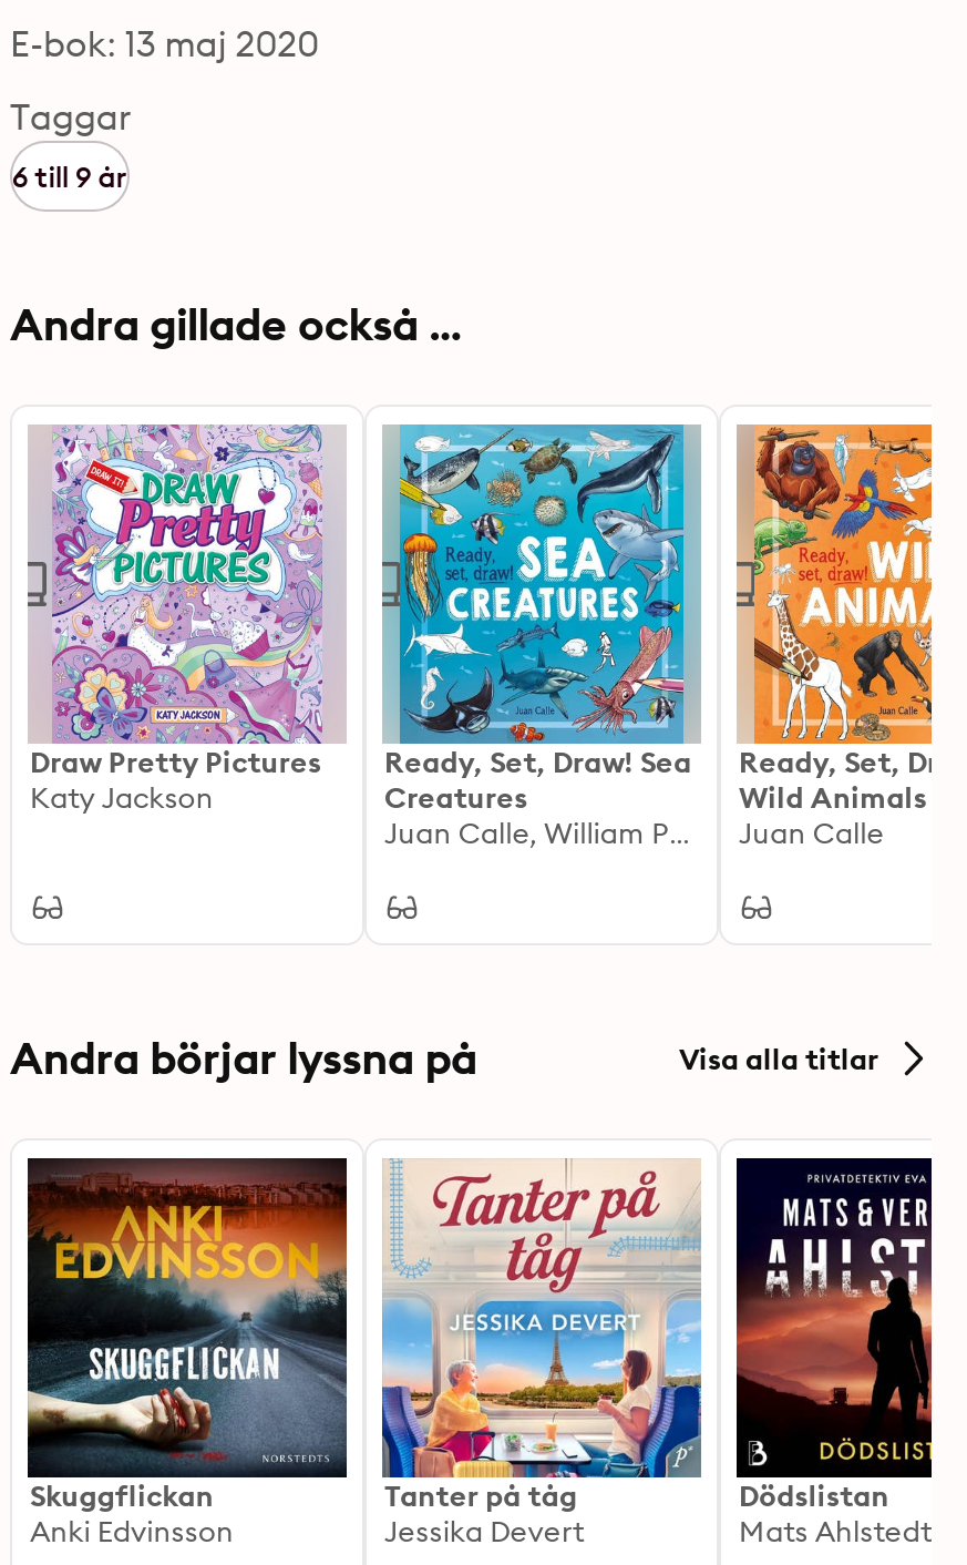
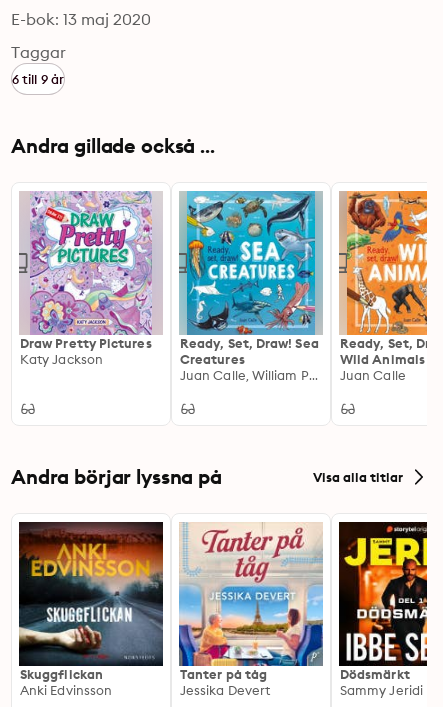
- [image]
- Dödslistan
+ [image]
+ Dödsmärkt
+ Sammy Jeridi
